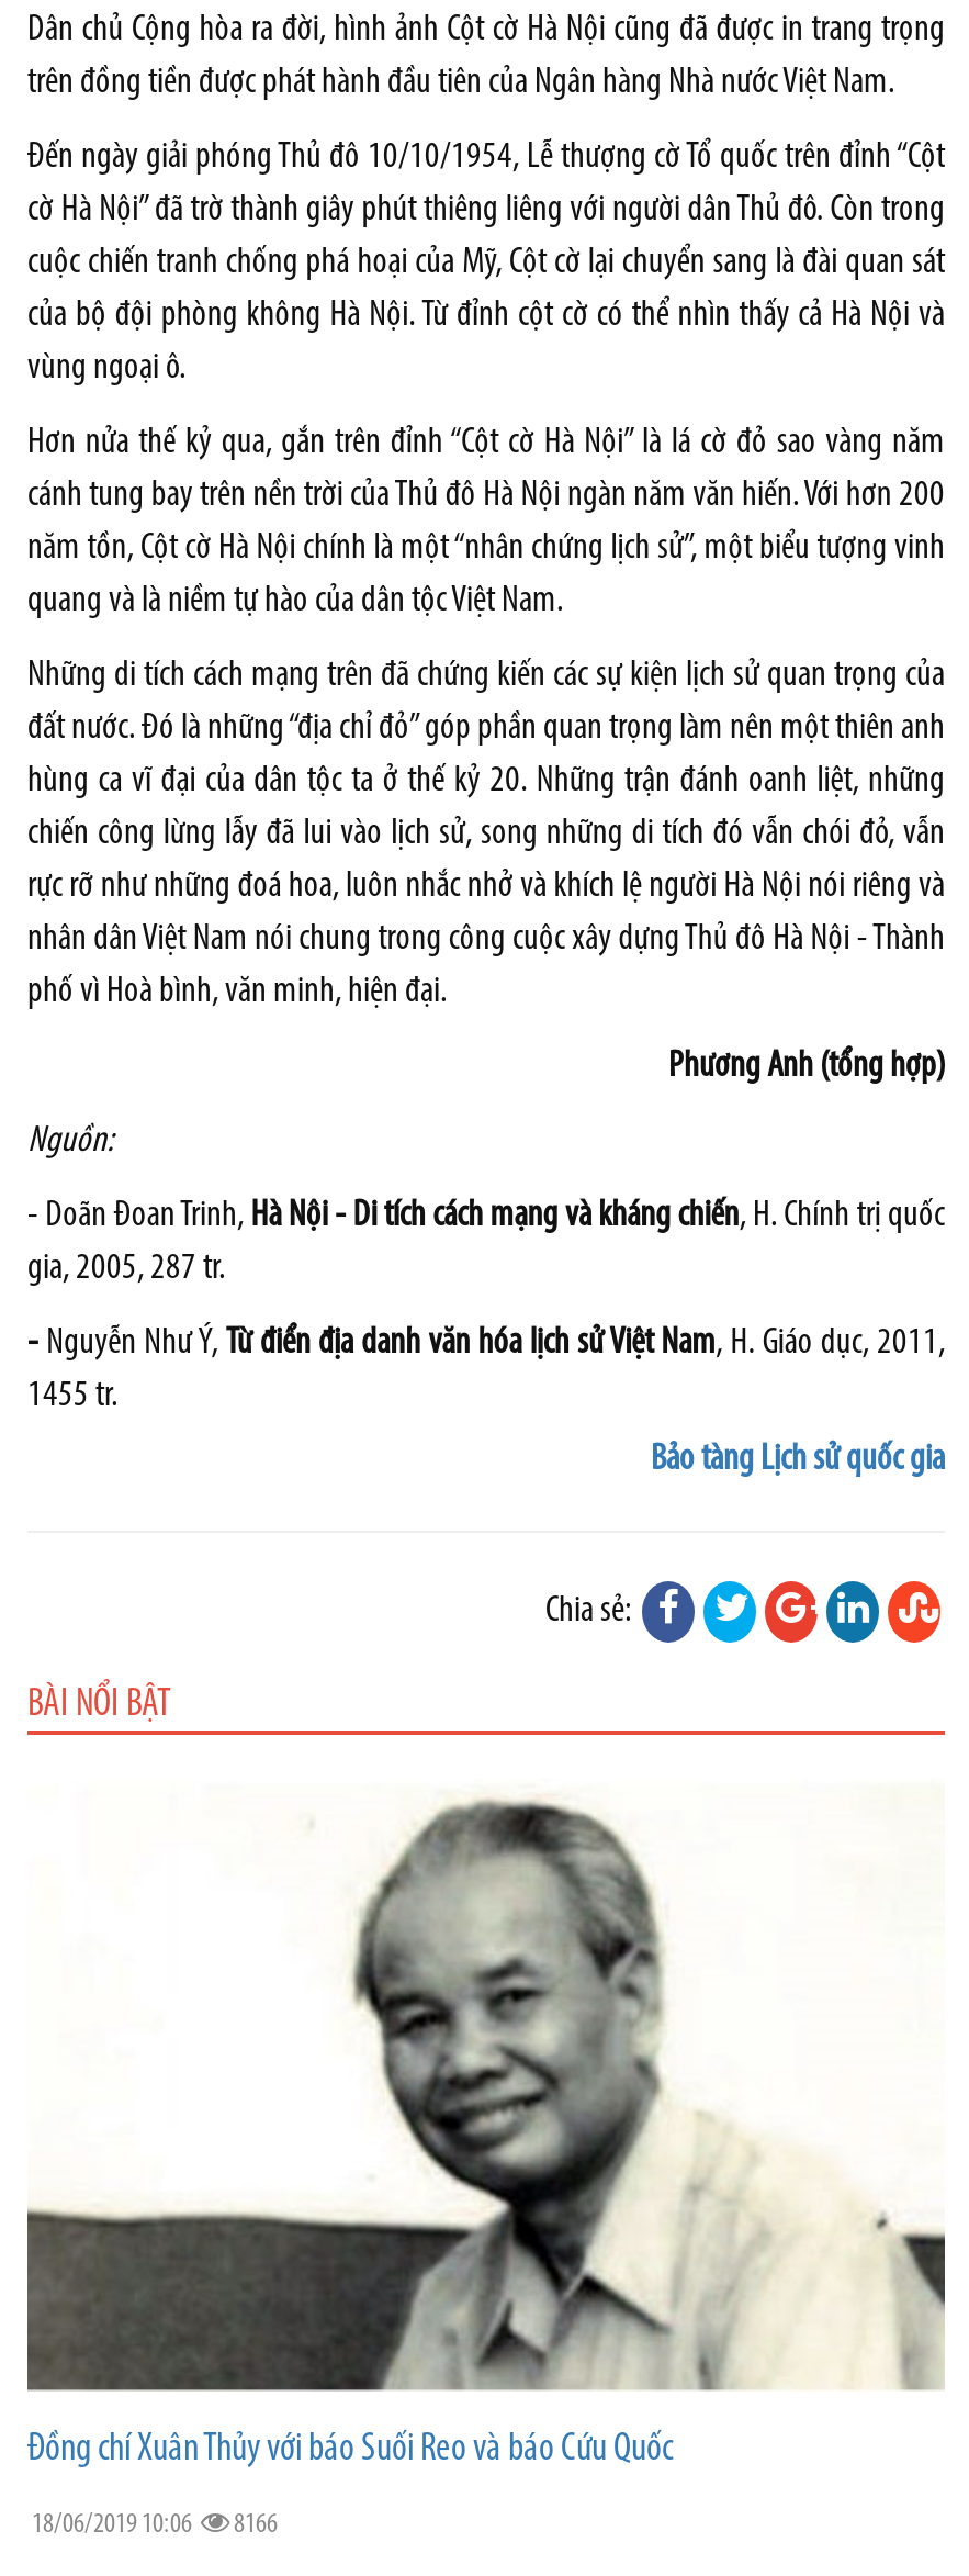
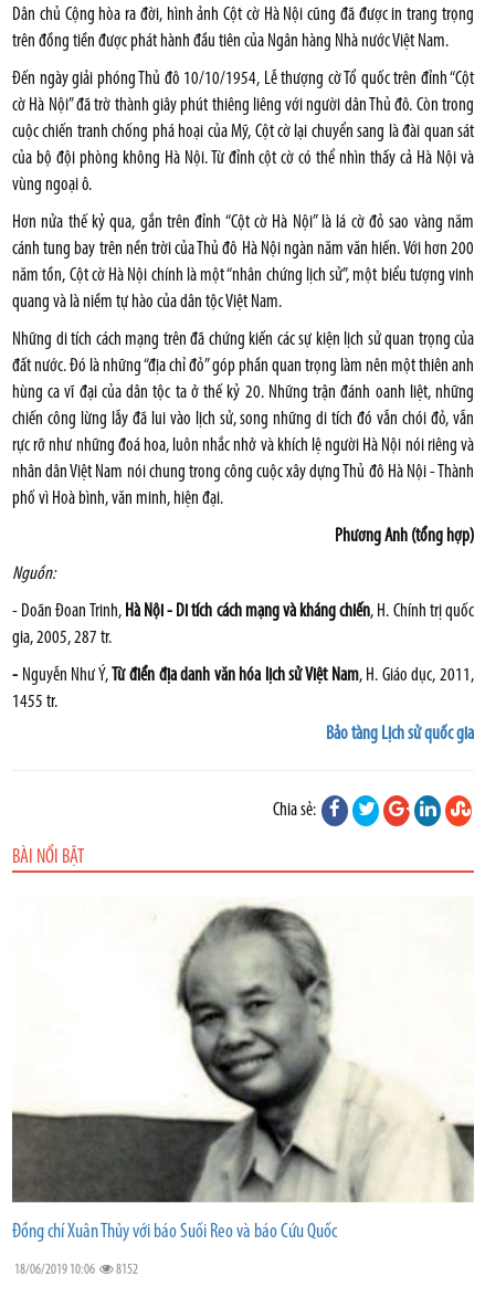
- 18/06/2019 10:06 8166
+ 18/06/2019 10:06 8152
